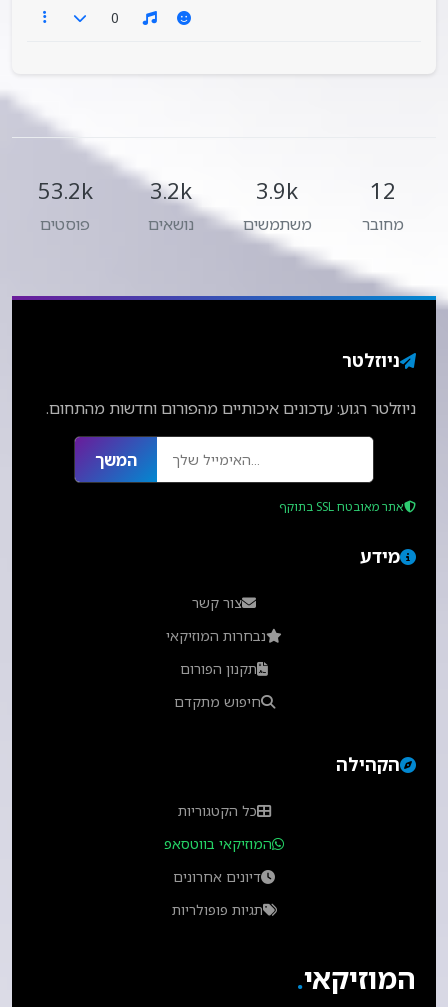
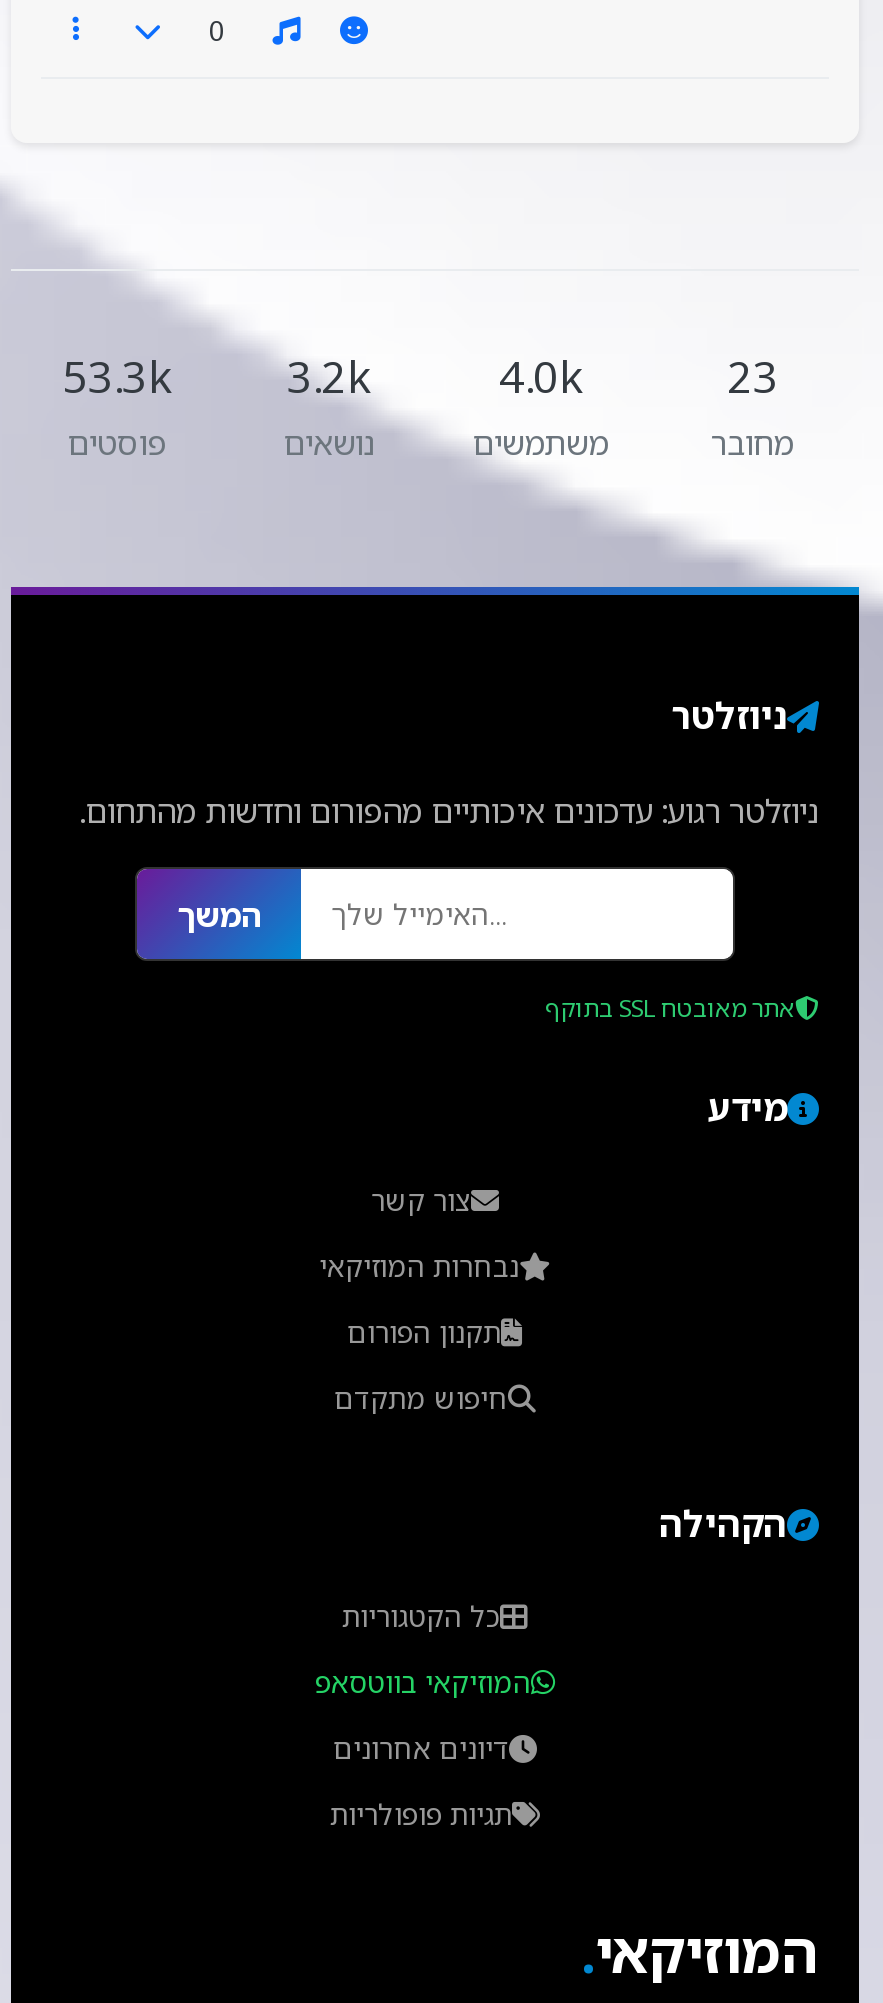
- 53.2k 3.2k
+ 53.3k 3.2k

- 3.9k
+ 4.0k

- 12
+ 23
